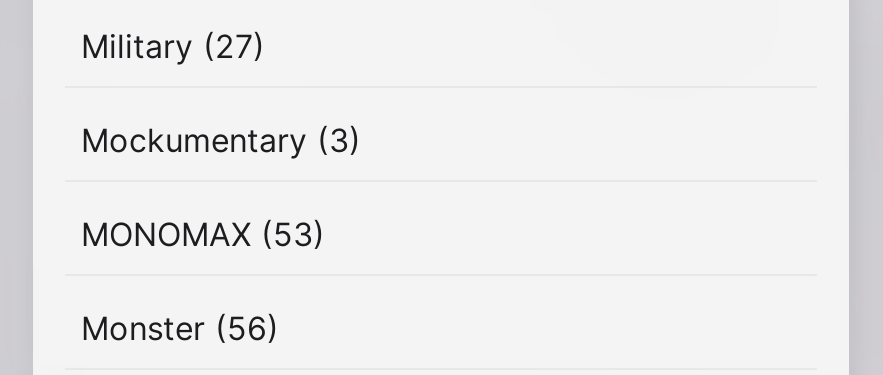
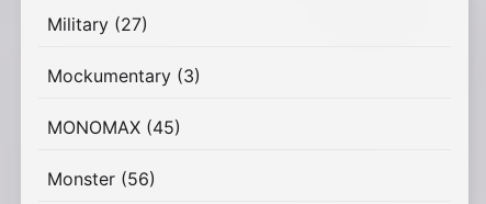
- MONOMAX (53)
+ MONOMAX (45)
